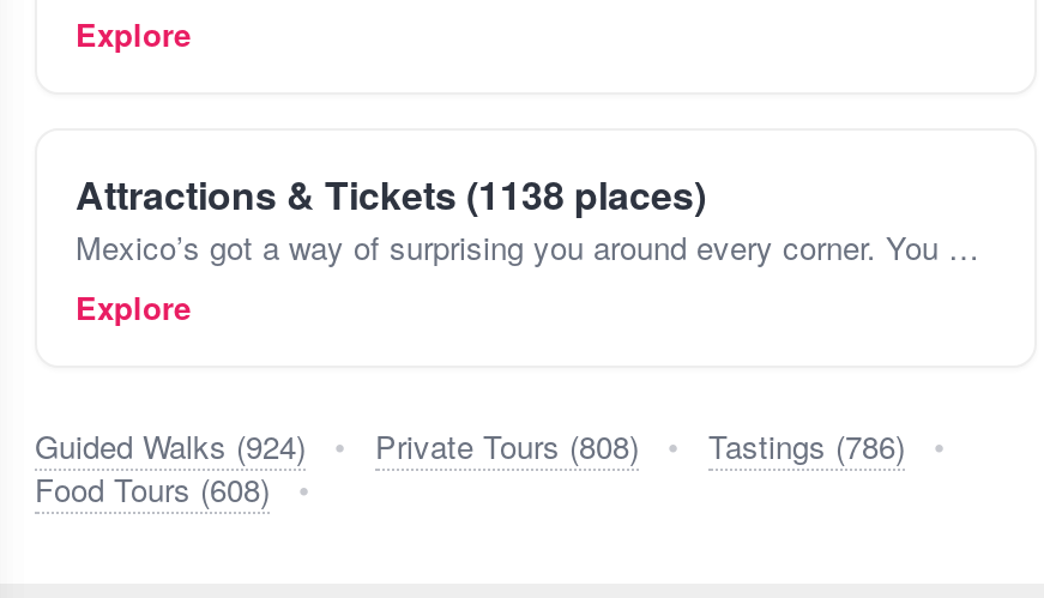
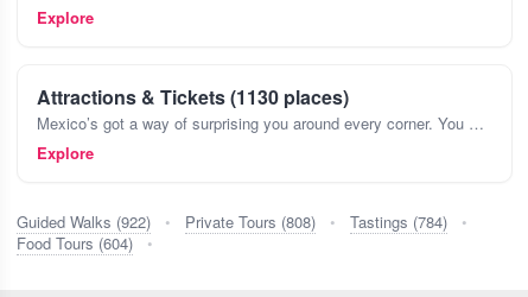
- Attractions & Tickets (1138 places)
+ Attractions & Tickets (1130 places)

- Guided Walks (924)
+ Guided Walks (922)

- Tastings (786)
+ Tastings (784)

- Food Tours (608)
+ Food Tours (604)
